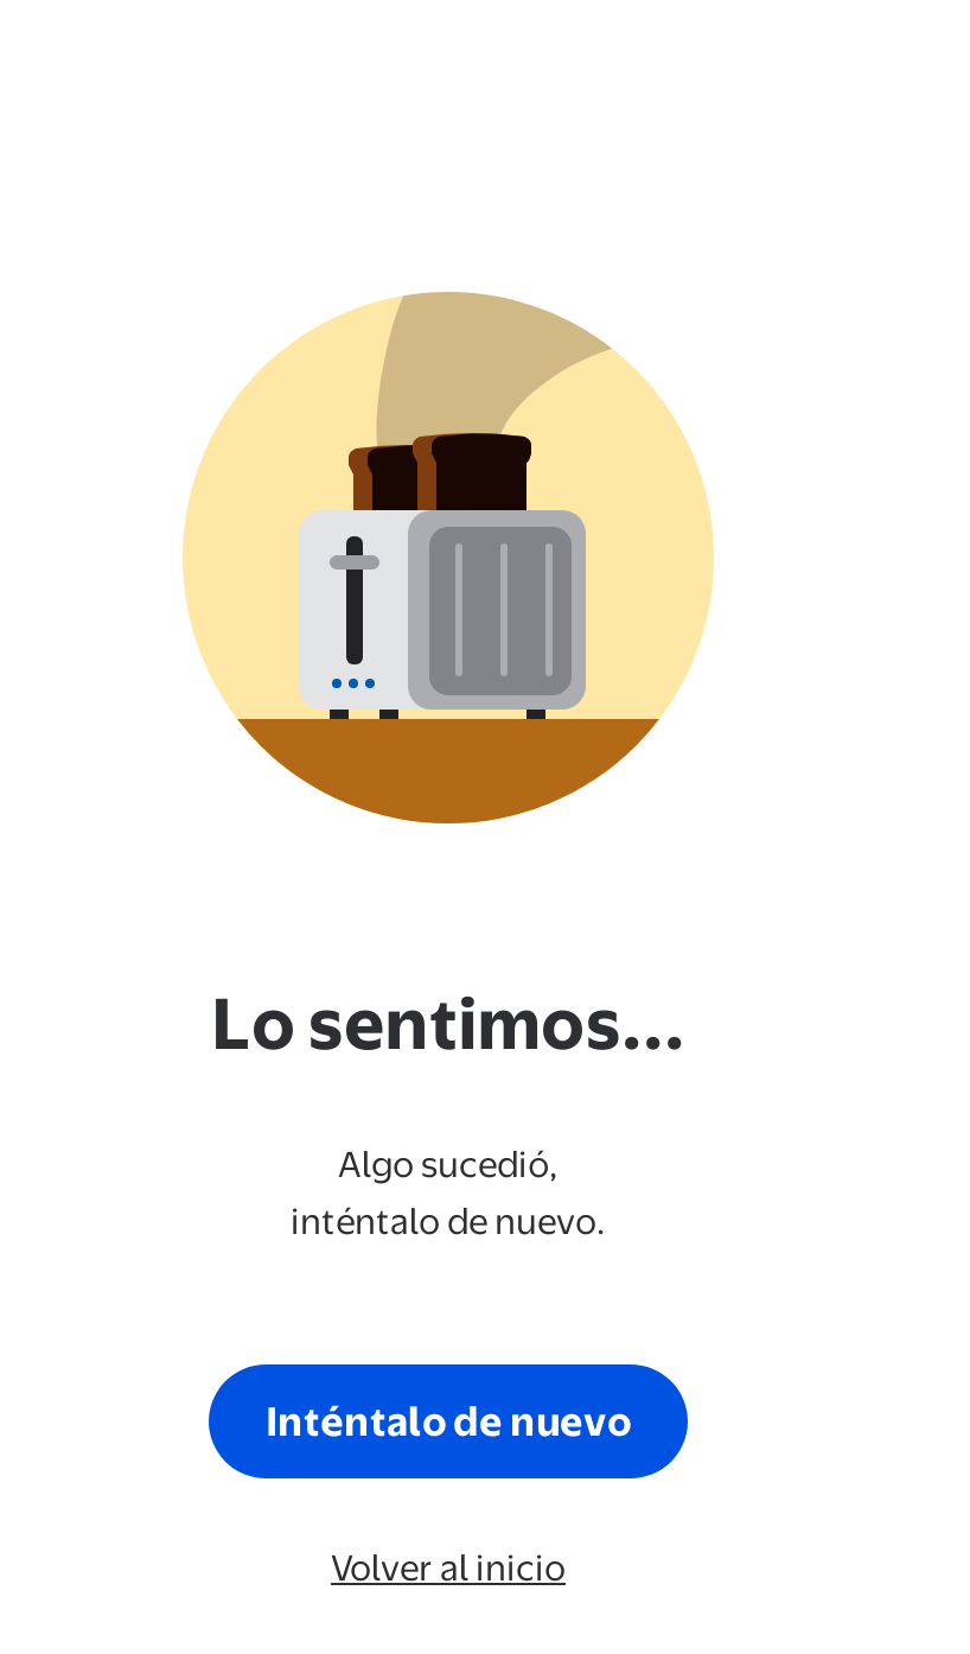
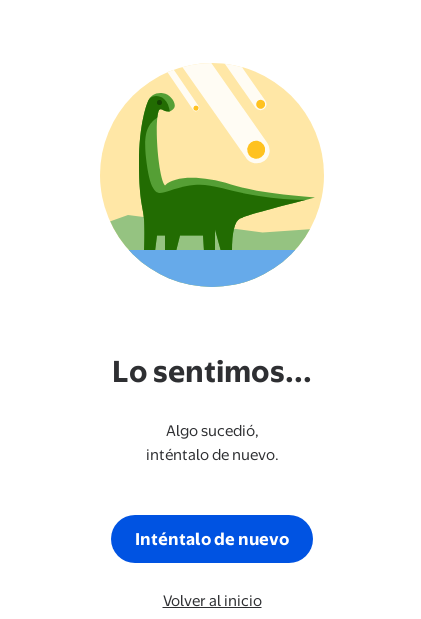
- [image]
+ [image]
